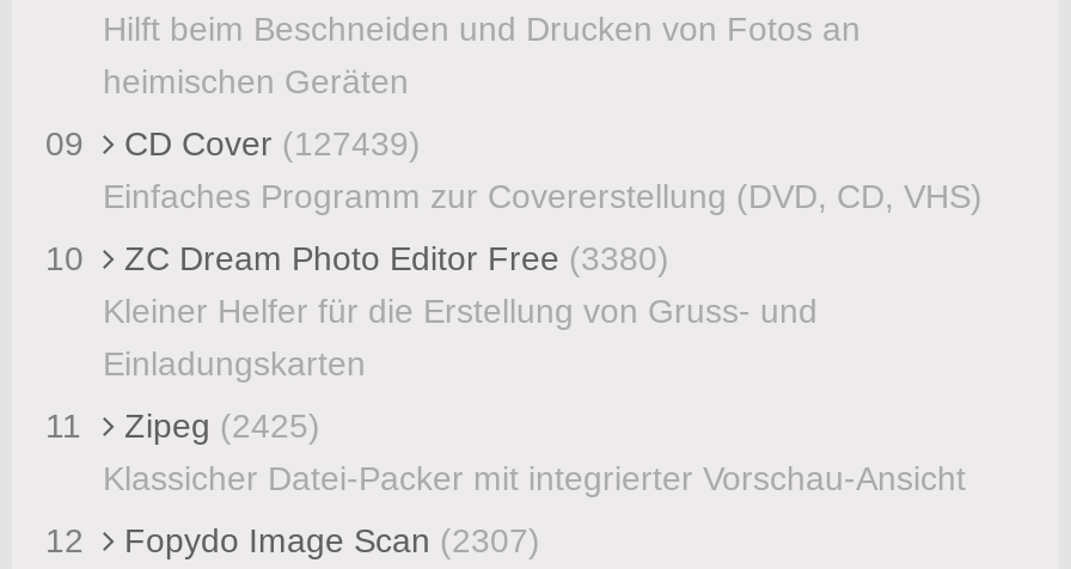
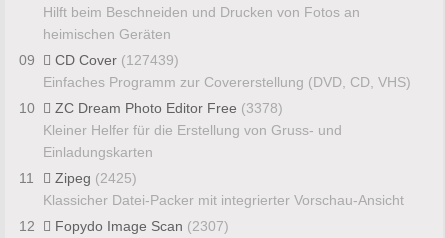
- ZC Dream Photo Editor Free (3380)
+ ZC Dream Photo Editor Free (3378)
